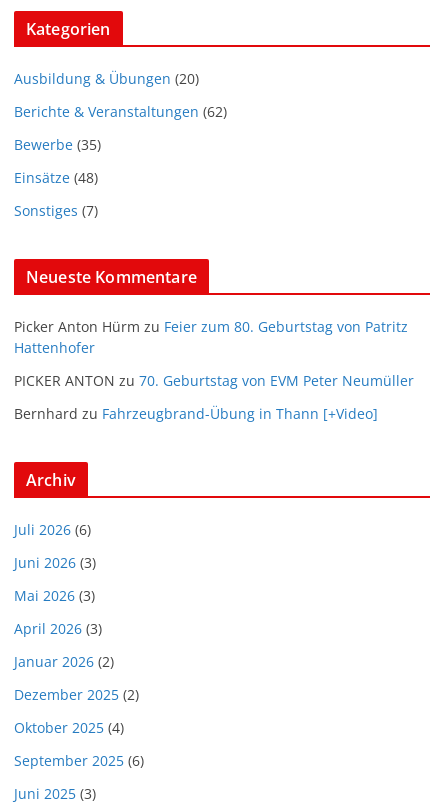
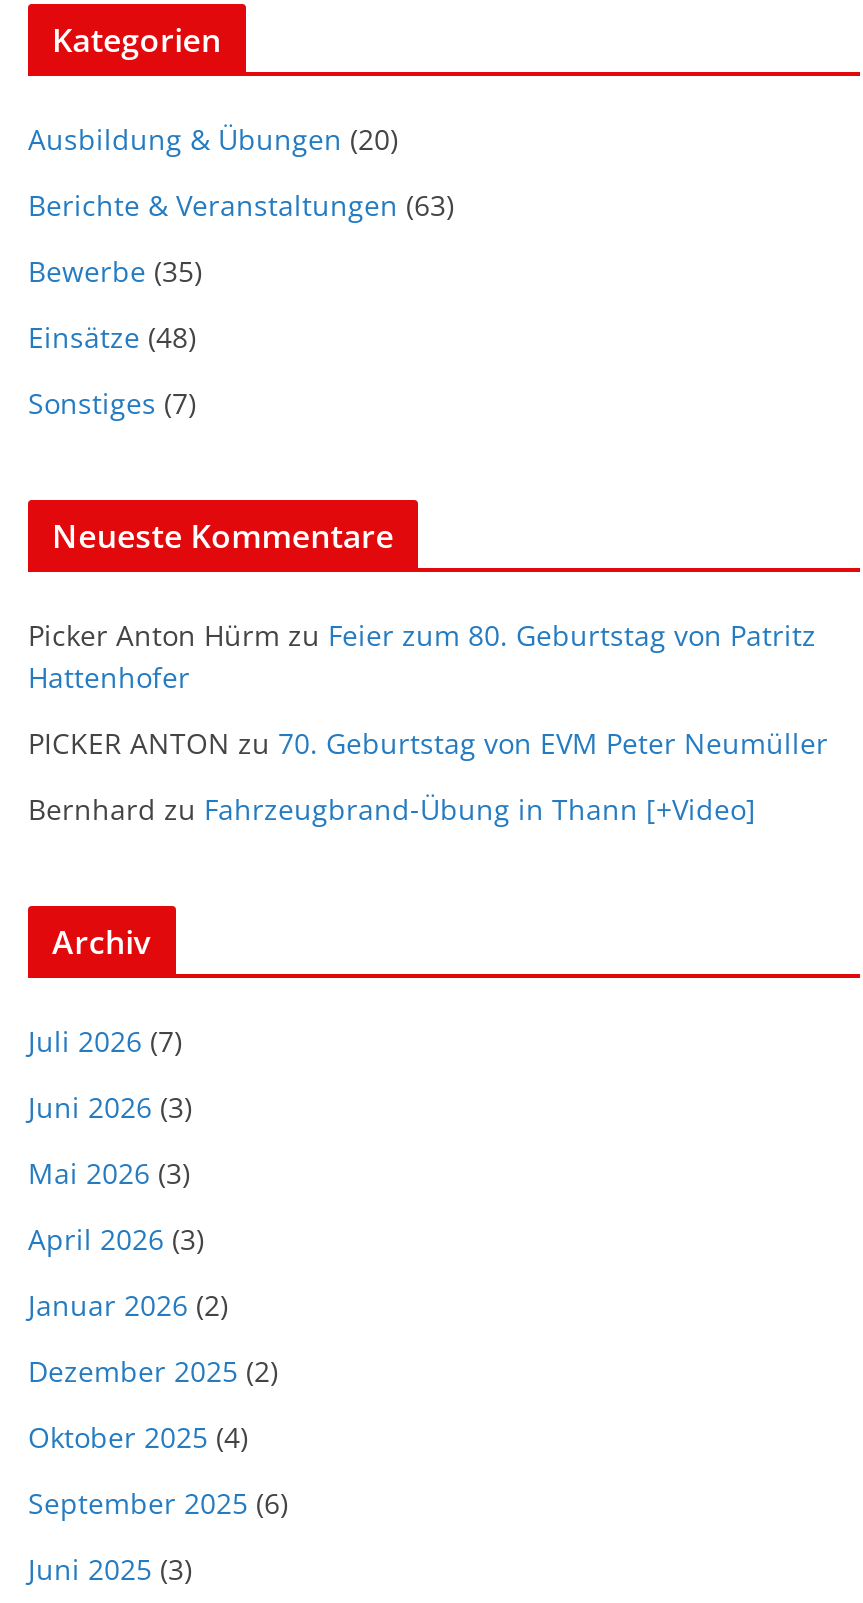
- Berichte & Veranstaltungen (62)
+ Berichte & Veranstaltungen (63)

- Juli 2026 (6)
+ Juli 2026 (7)
